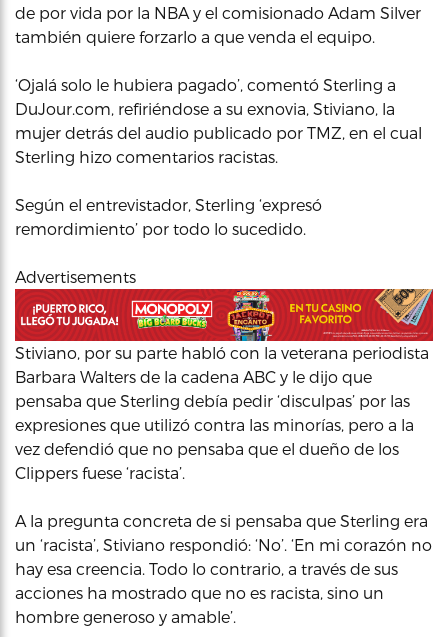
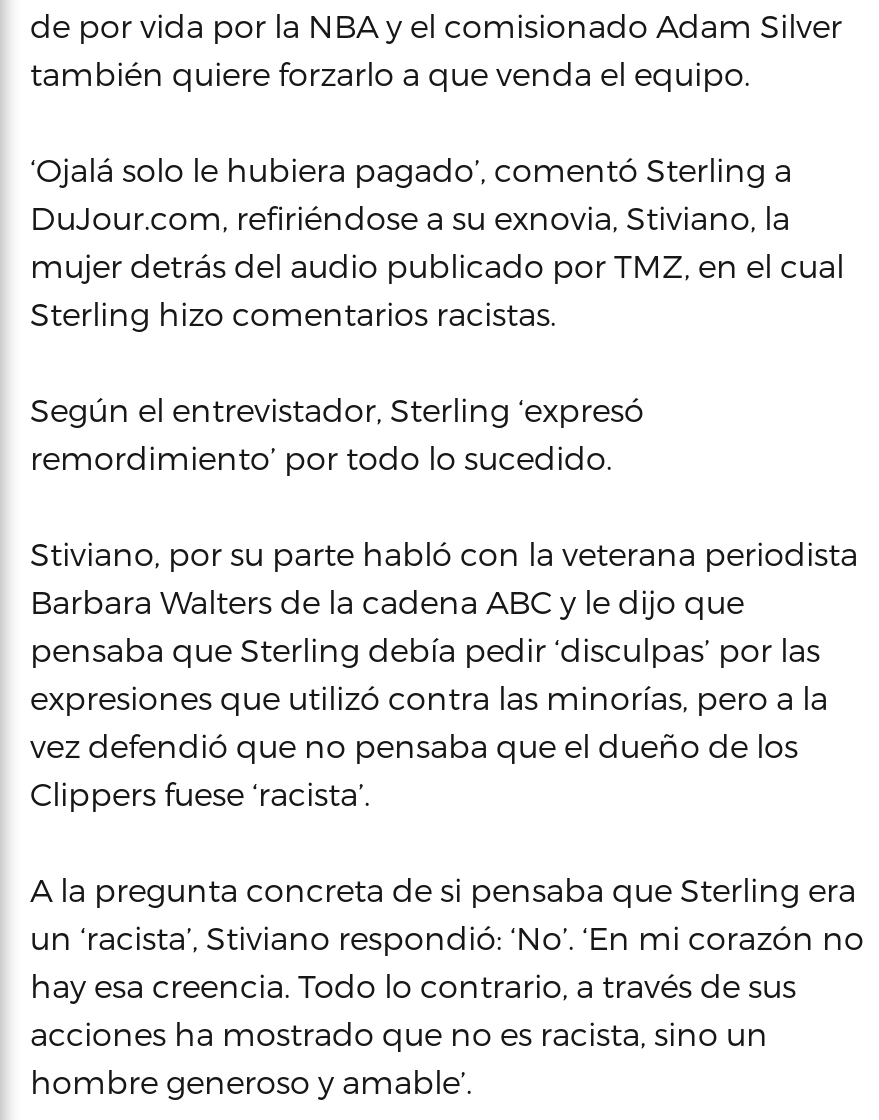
- Advertisements

- [image]
